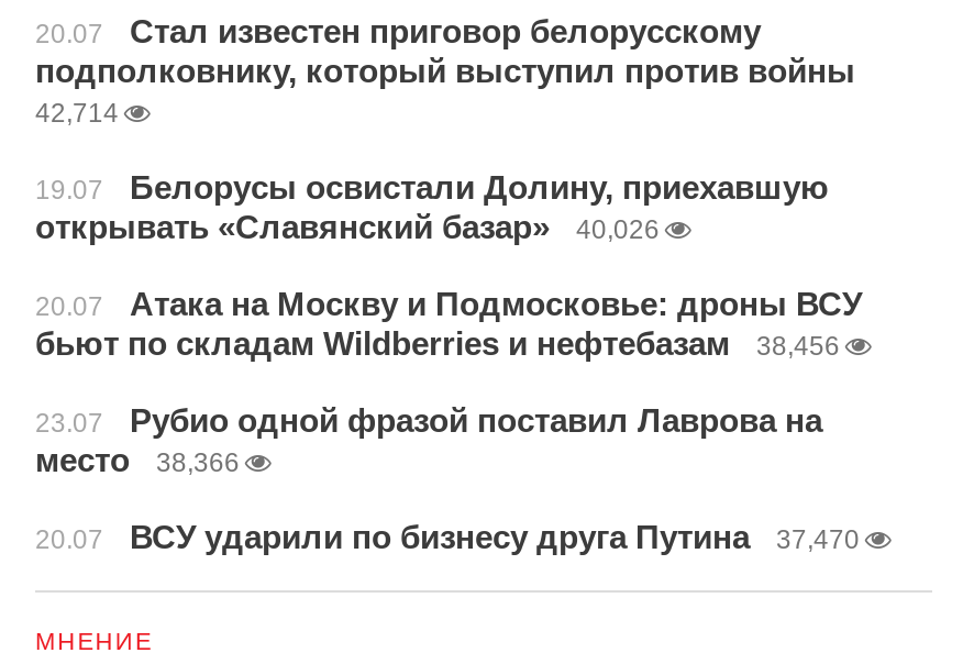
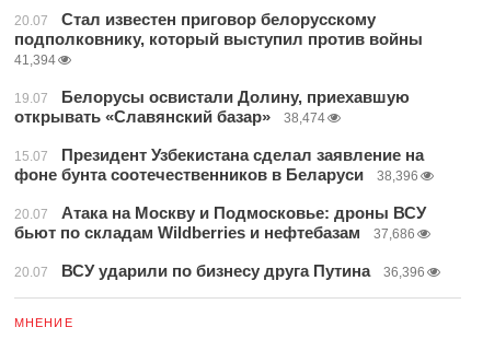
- 42,714
+ 41,394

- 40,026
+ 38,474
+ 15.07
+ Президент Узбекистана сделал заявление на
+ фоне бунта соотечественников в Беларуси
+ 38,396

moved down: 20.07 | Атака на Москву и Подмосковье: дроны ВСУ | бьют по складам Wildberries и нефтебазам

- 38,456
- 23.07
- Рубио одной фразой поставил Лаврова на
- место
- 38,366
+ 37,686

- 20.07 ВСУ ударили по бизнесу друга Путина 37,470
+ 20.07 ВСУ ударили по бизнесу друга Путина 36,396
